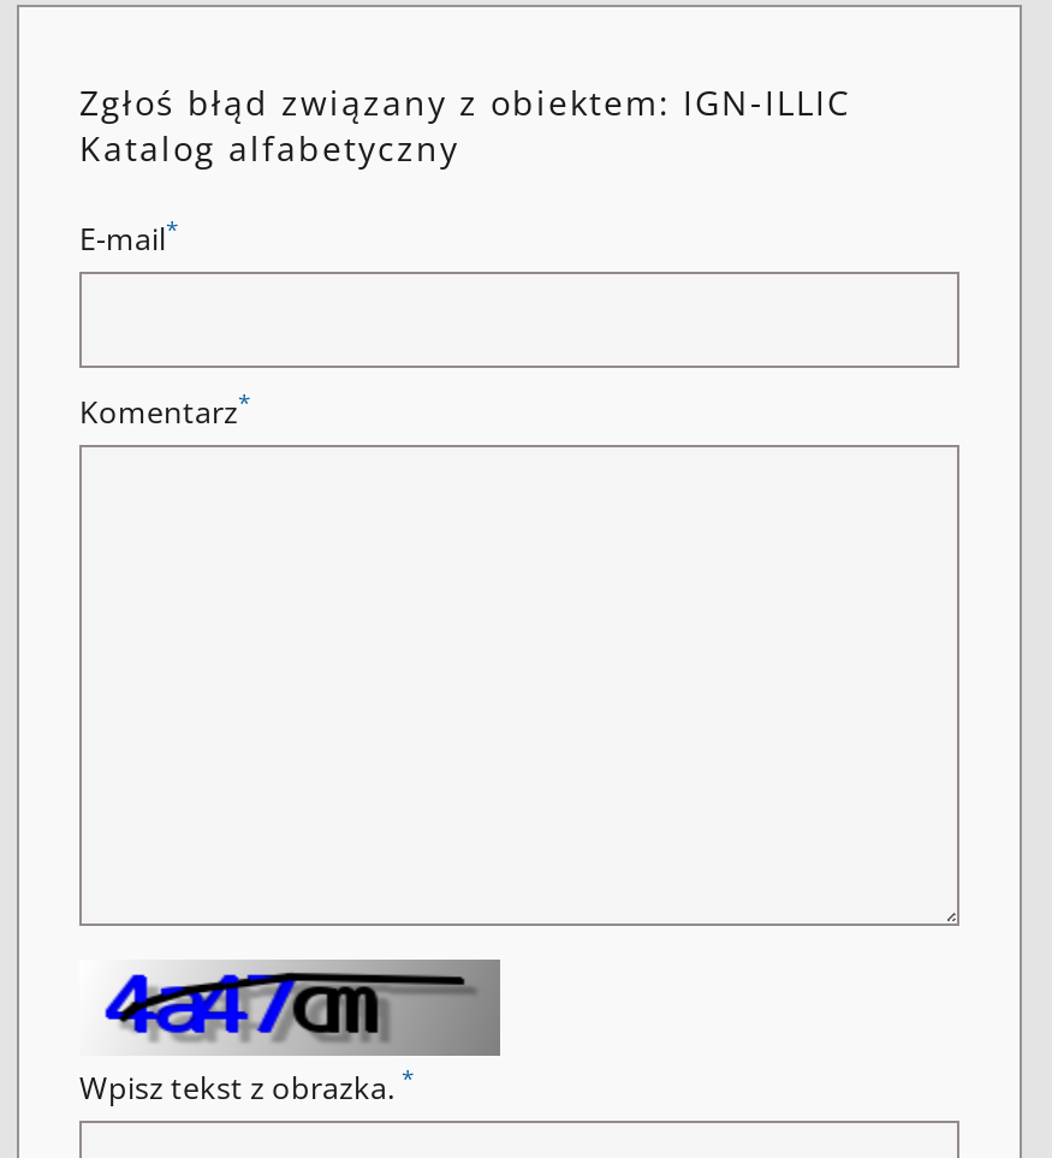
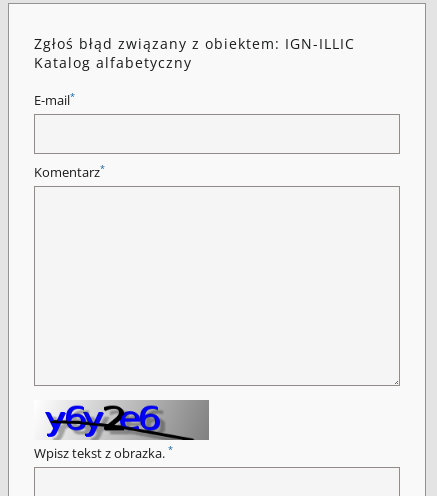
- [image]
+ [image]
